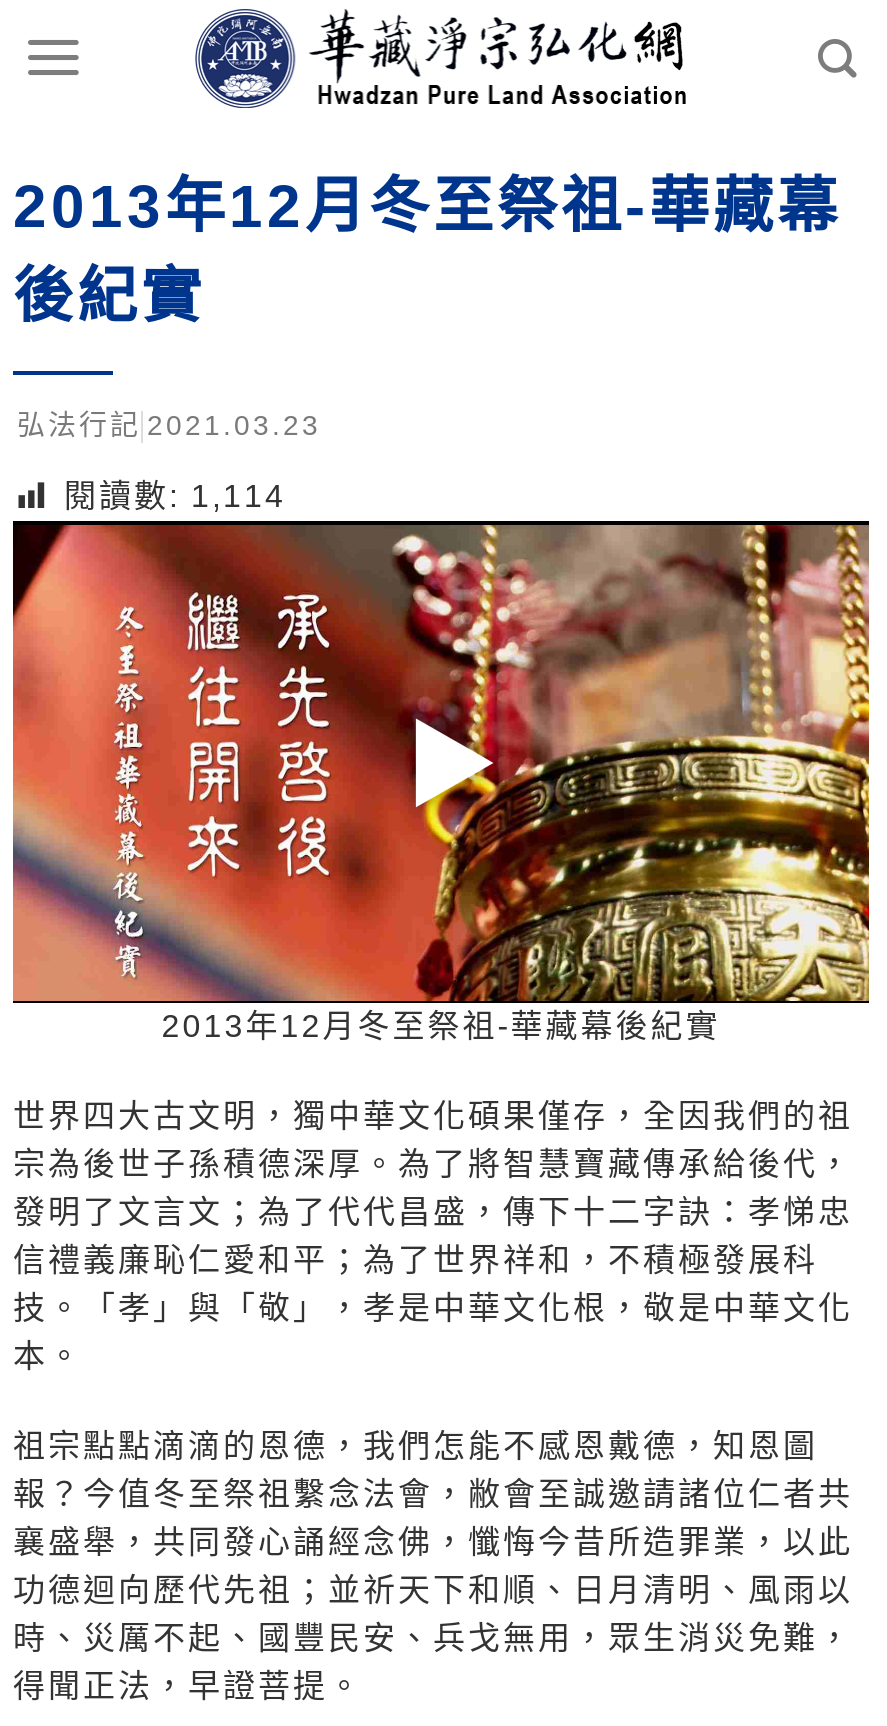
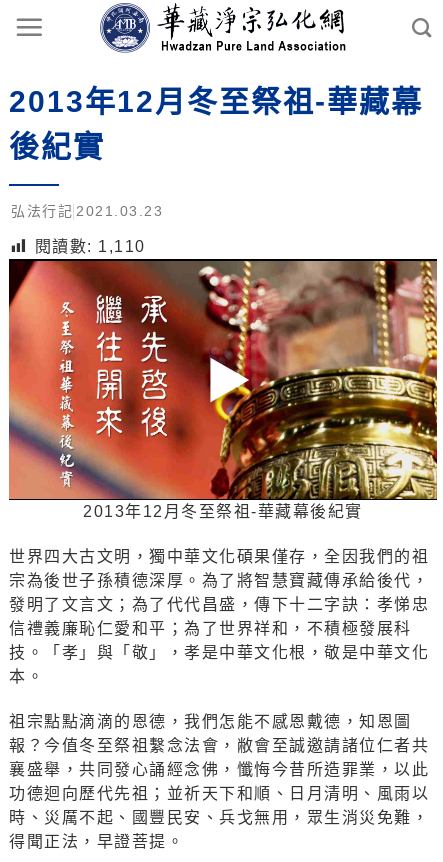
- 閱讀數: 1,114
+ 閱讀數: 1,110
